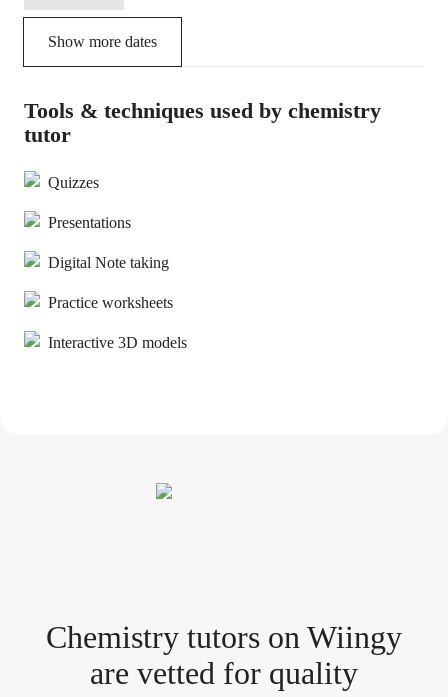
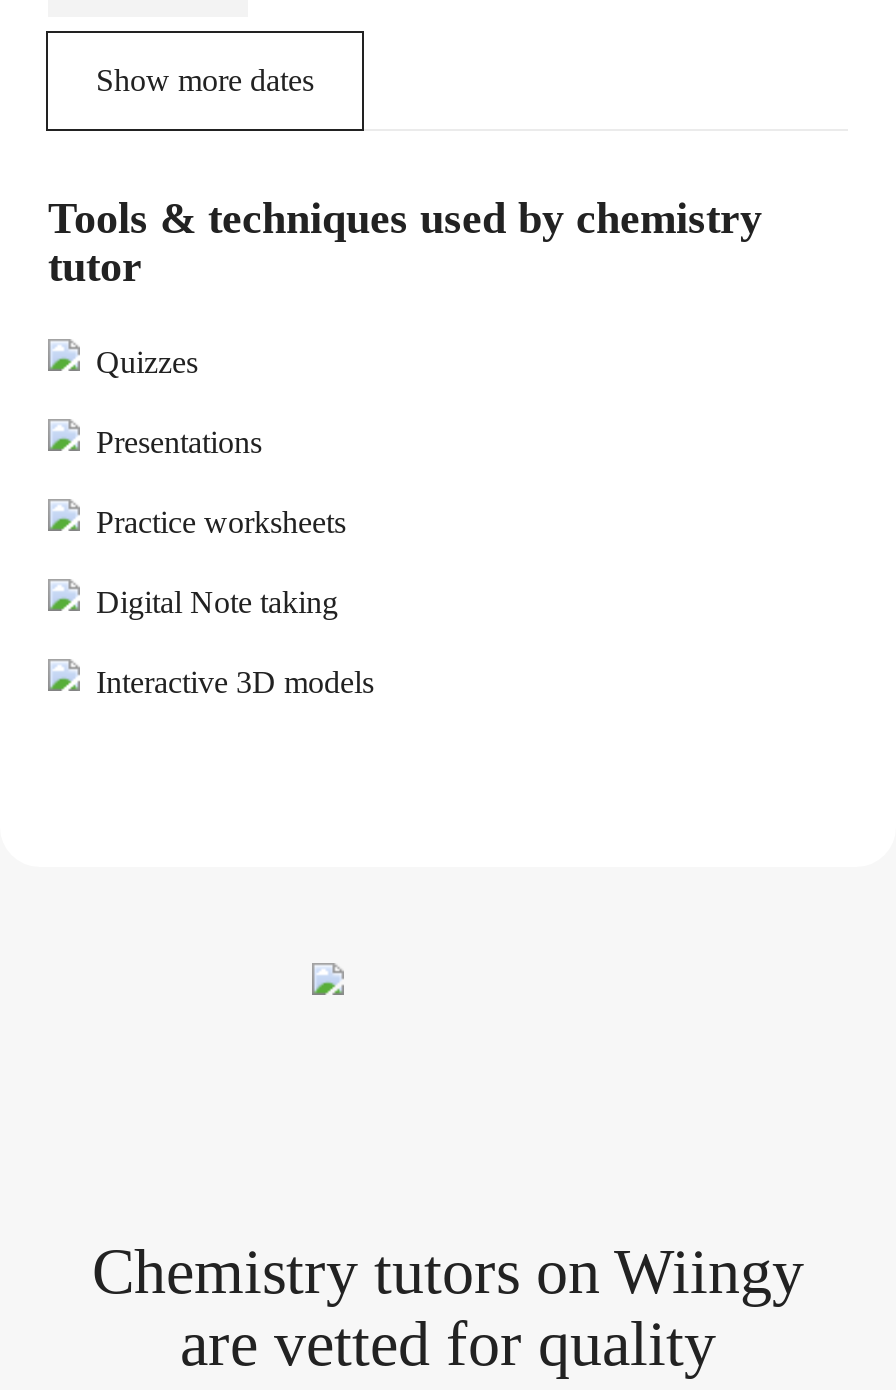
moved down: Digital Note taking

moved up: Practice worksheets
